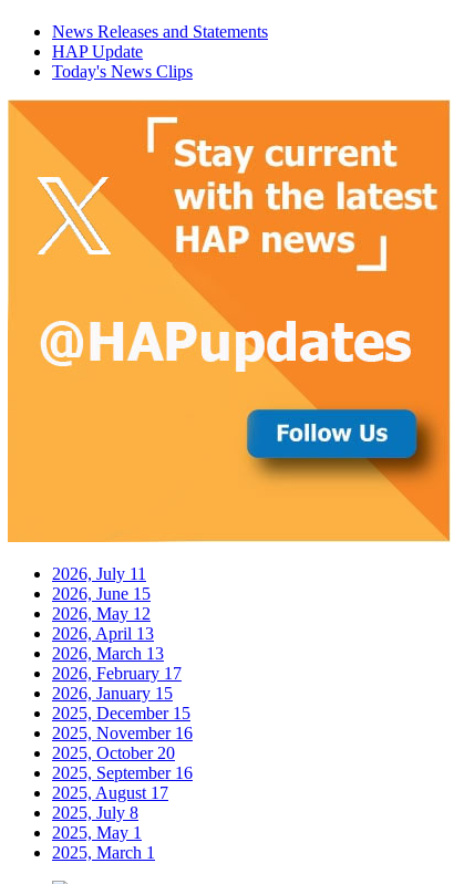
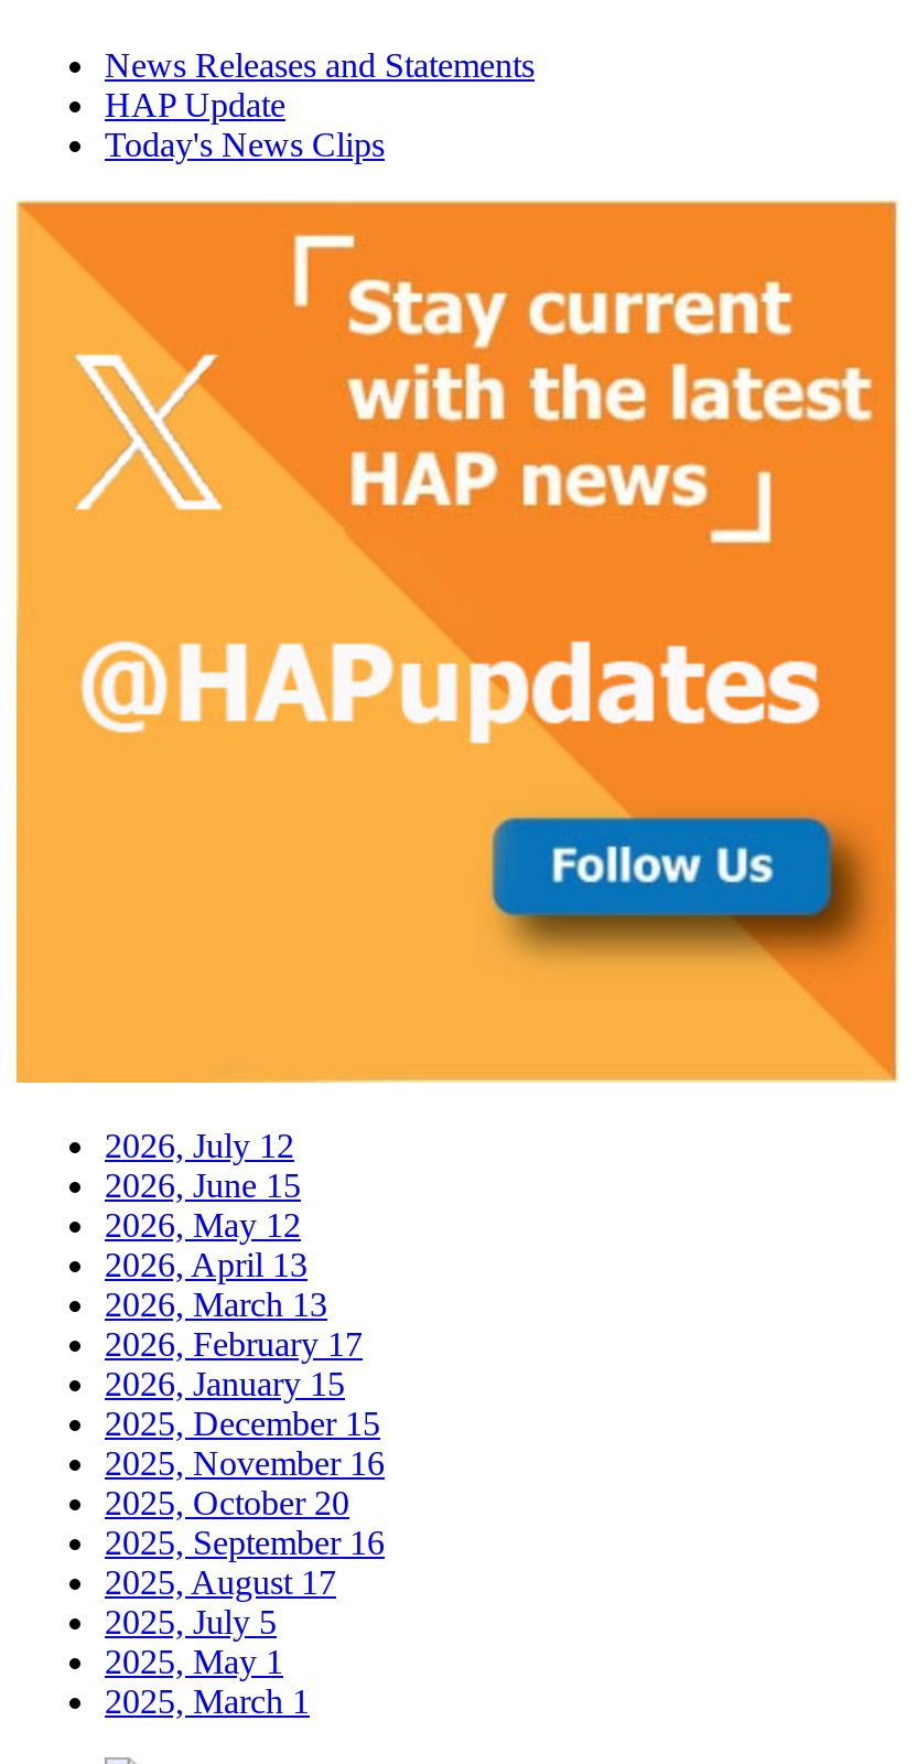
- 2026, July 11
+ 2026, July 12

- 2025, July 8
+ 2025, July 5
